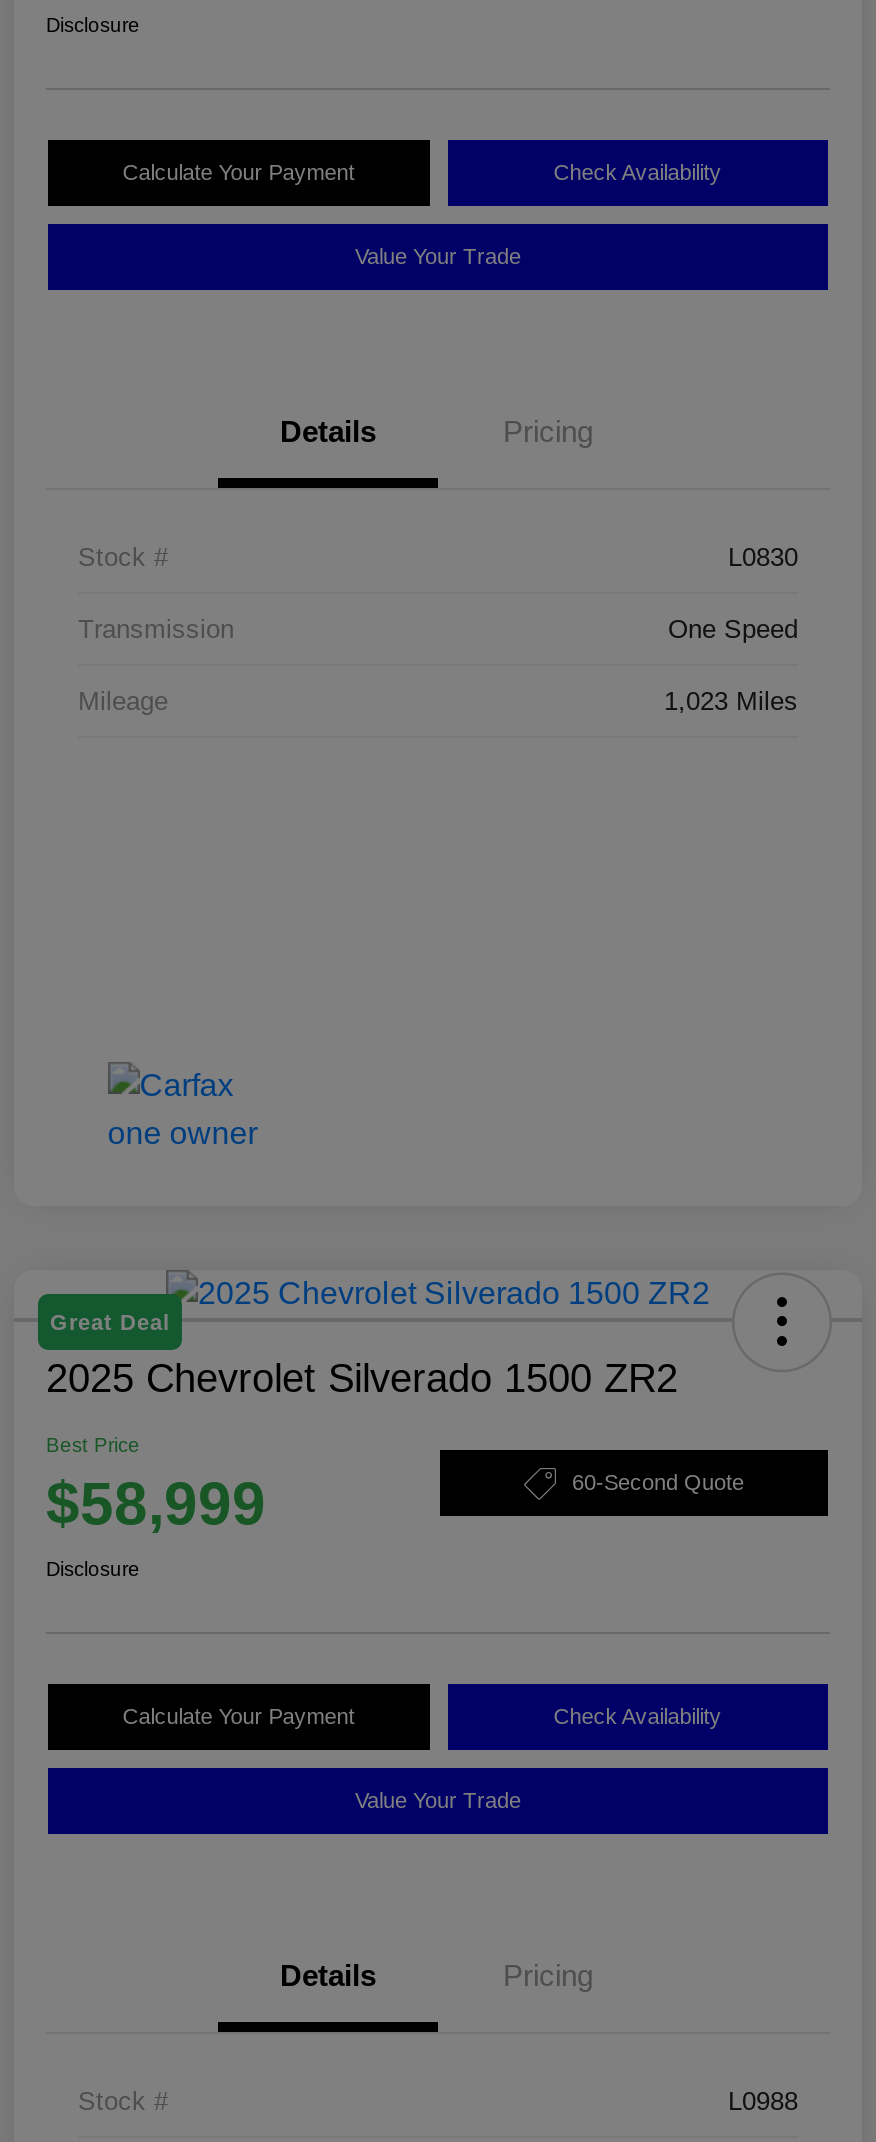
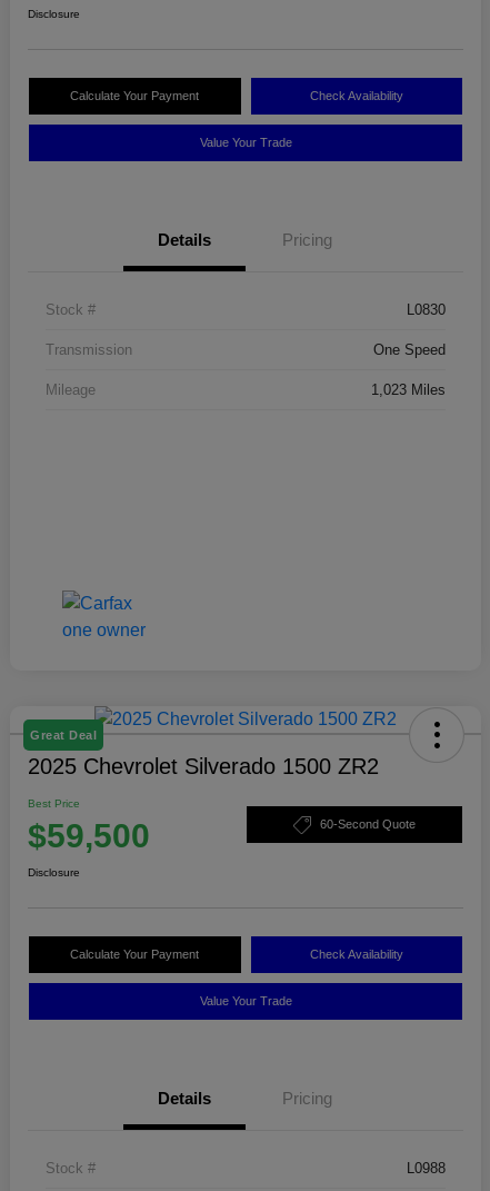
- $58,999
+ $59,500
